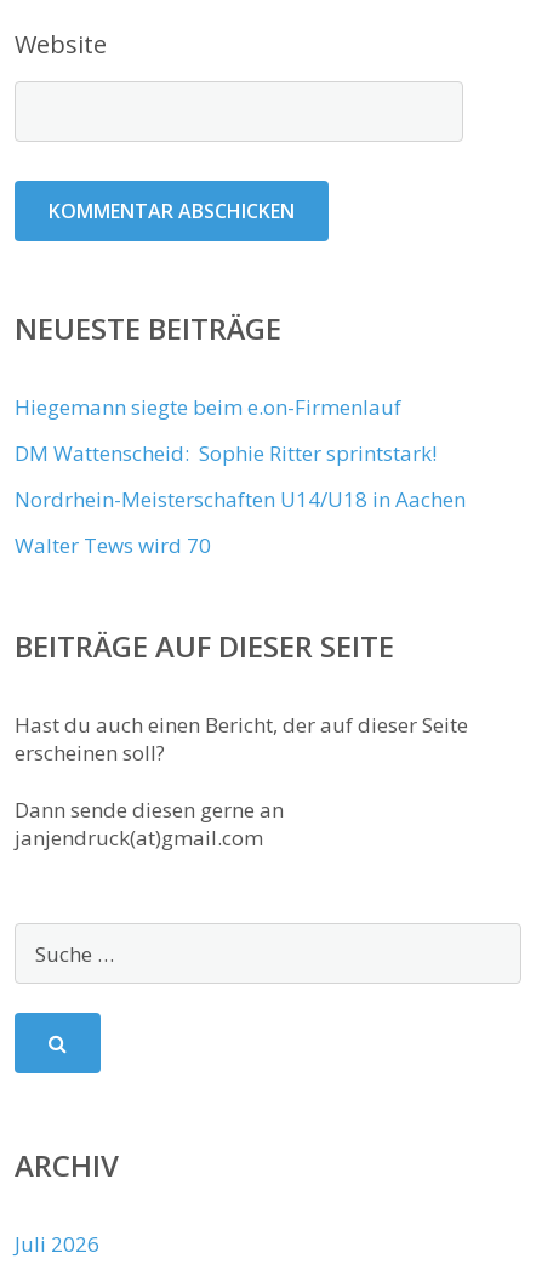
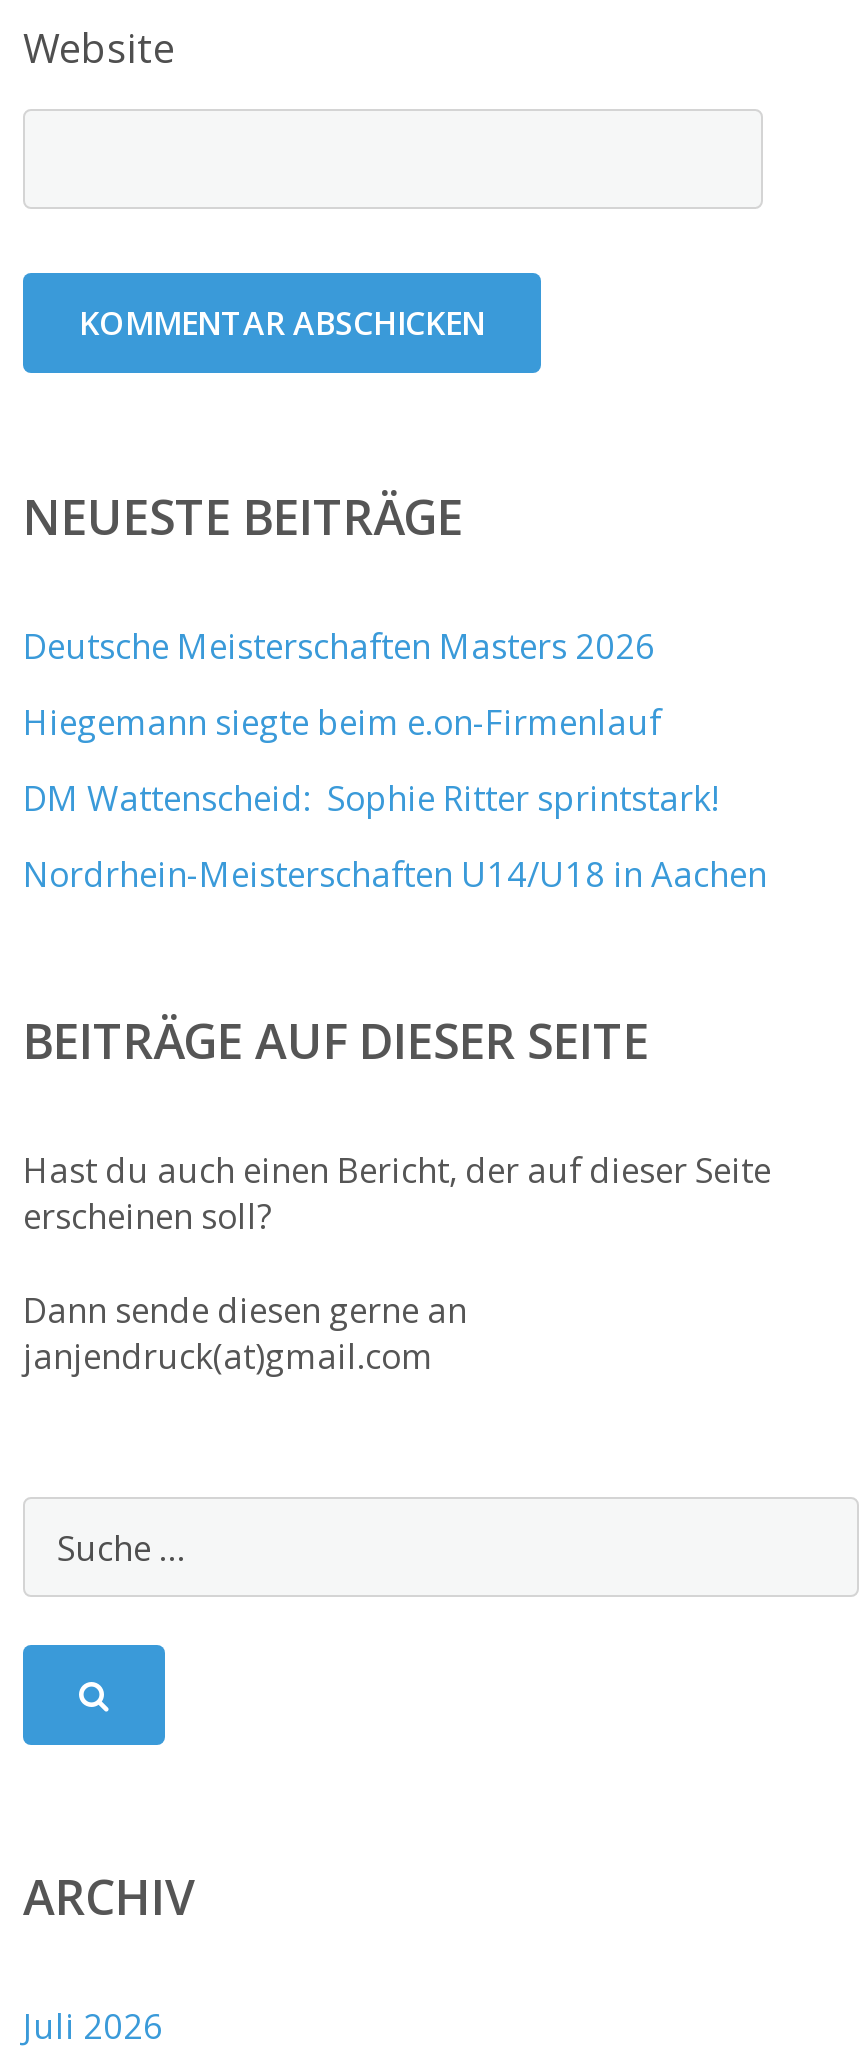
+ Deutsche Meisterschaften Masters 2026

moved down: Hiegemann siegte beim e.on-Firmenlauf | DM Wattenscheid: Sophie Ritter sprintstark! | Nordrhein-Meisterschaften U14/U18 in Aachen

- Walter Tews wird 70
